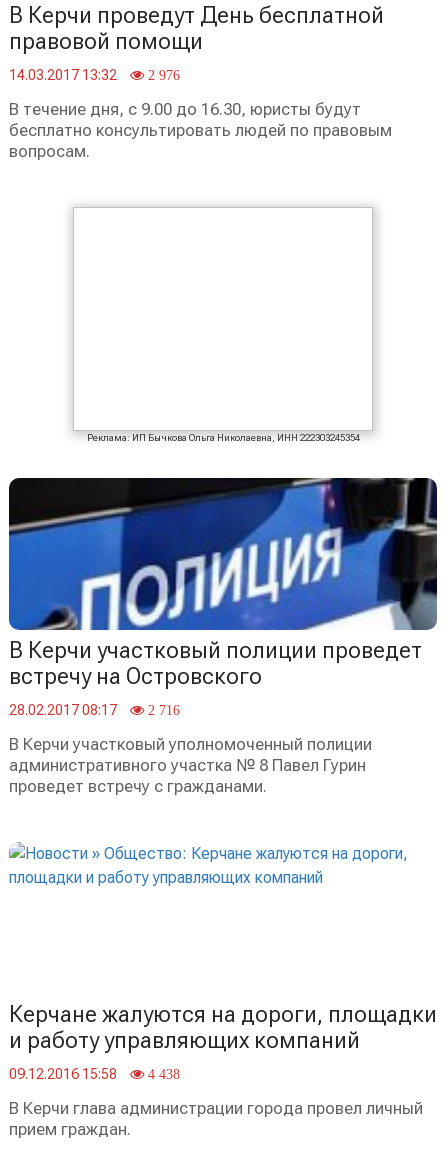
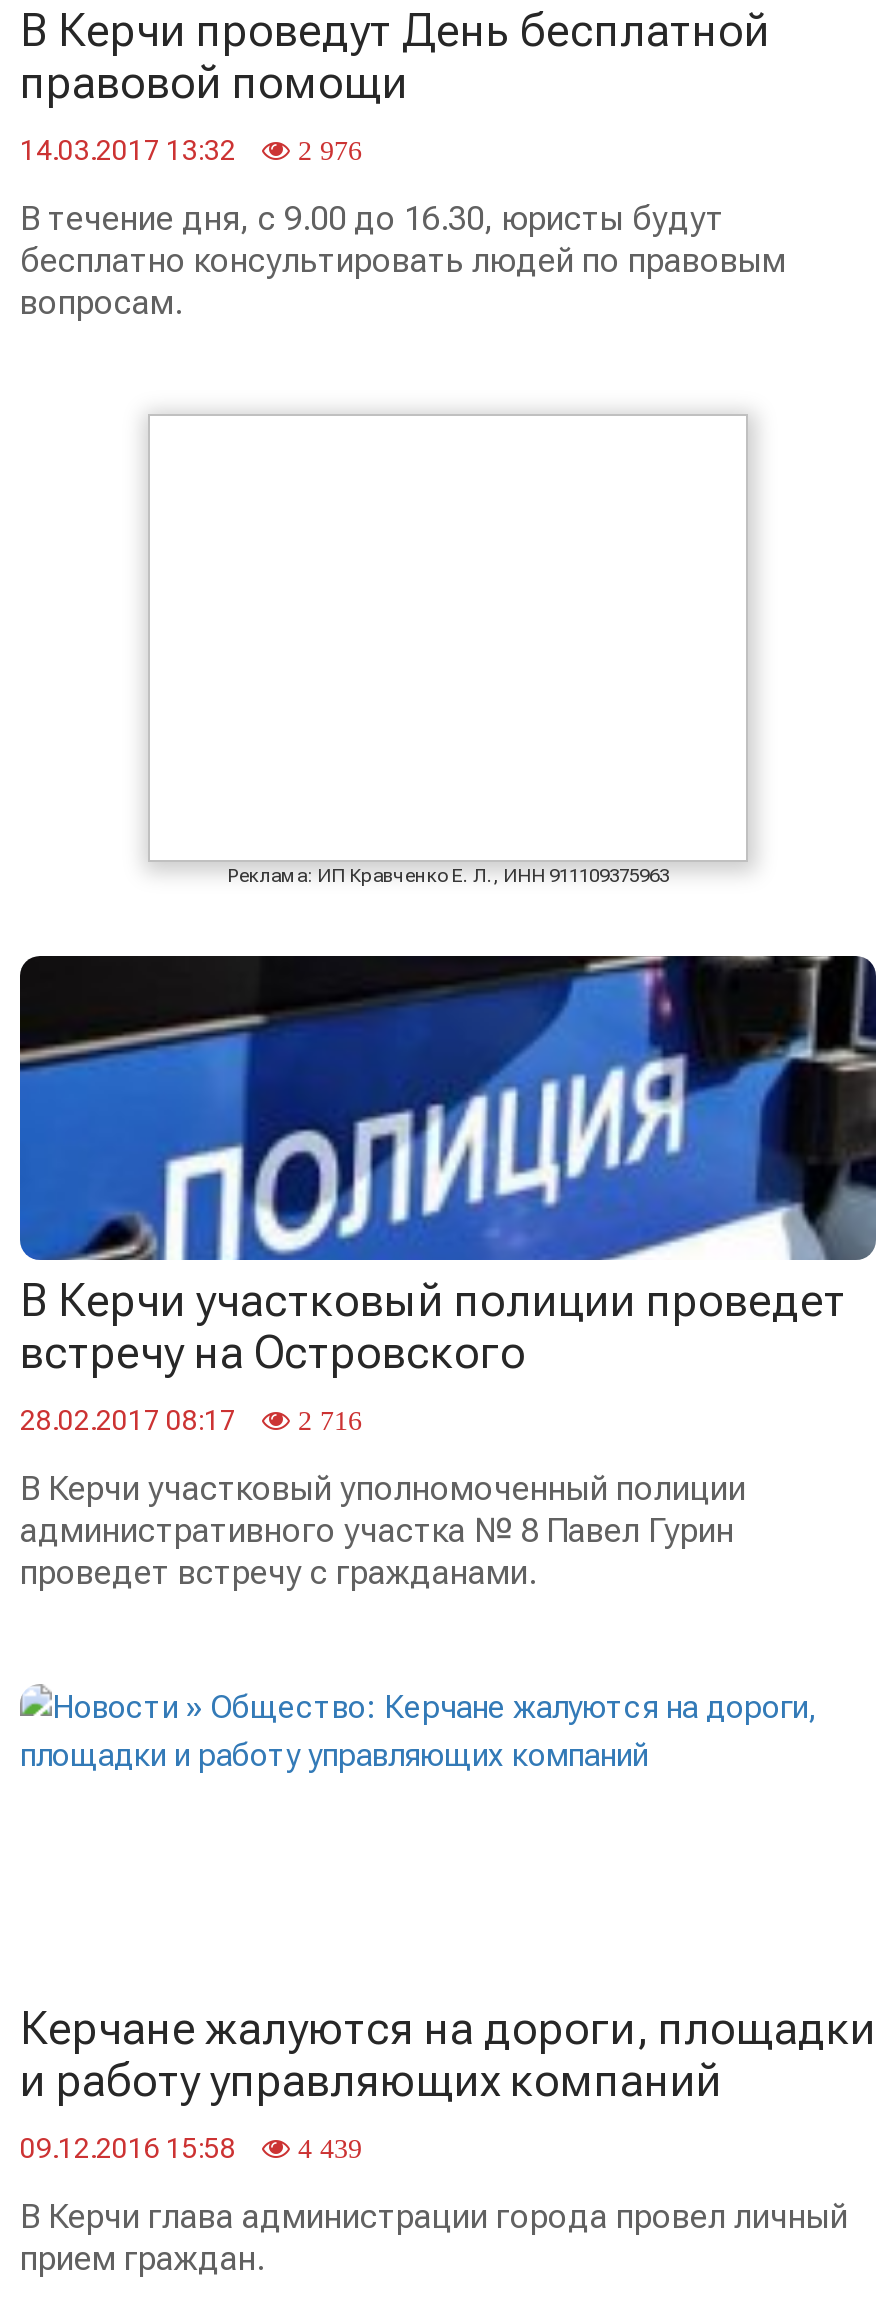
- Реклама: ИП Бычкова Ольга Николаевна, ИНН 222303245354
+ Реклама: ИП Кравченко Е. Л., ИНН 911109375963

- 09.12.2016 15:58 4 438
+ 09.12.2016 15:58 4 439
